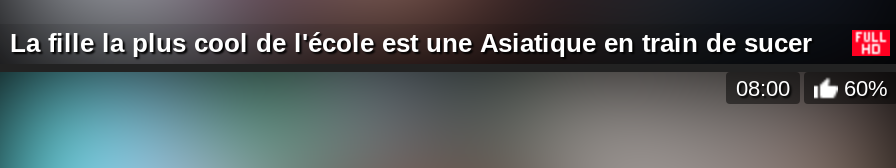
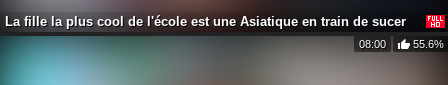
- 60%
+ 55.6%
